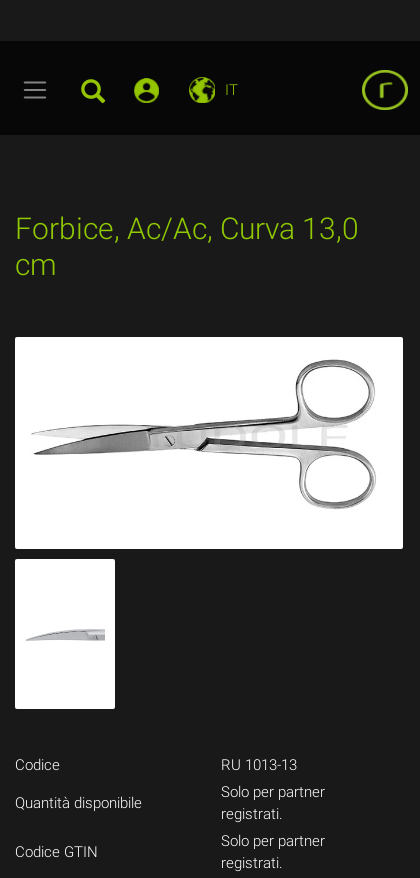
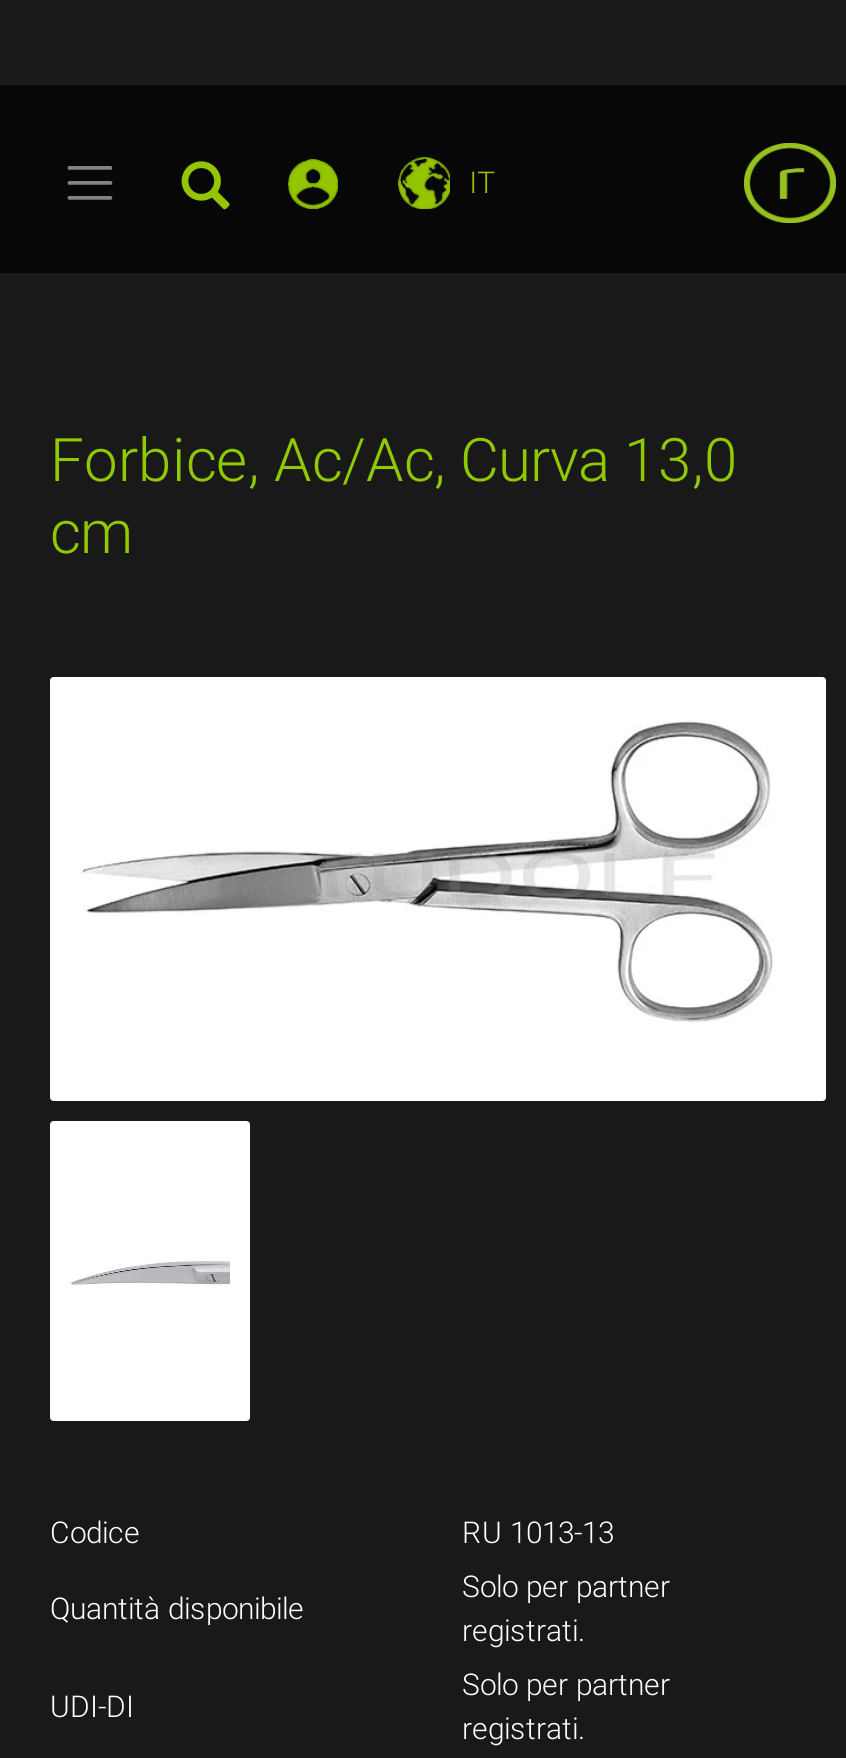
- Codice GTIN
+ UDI-DI
